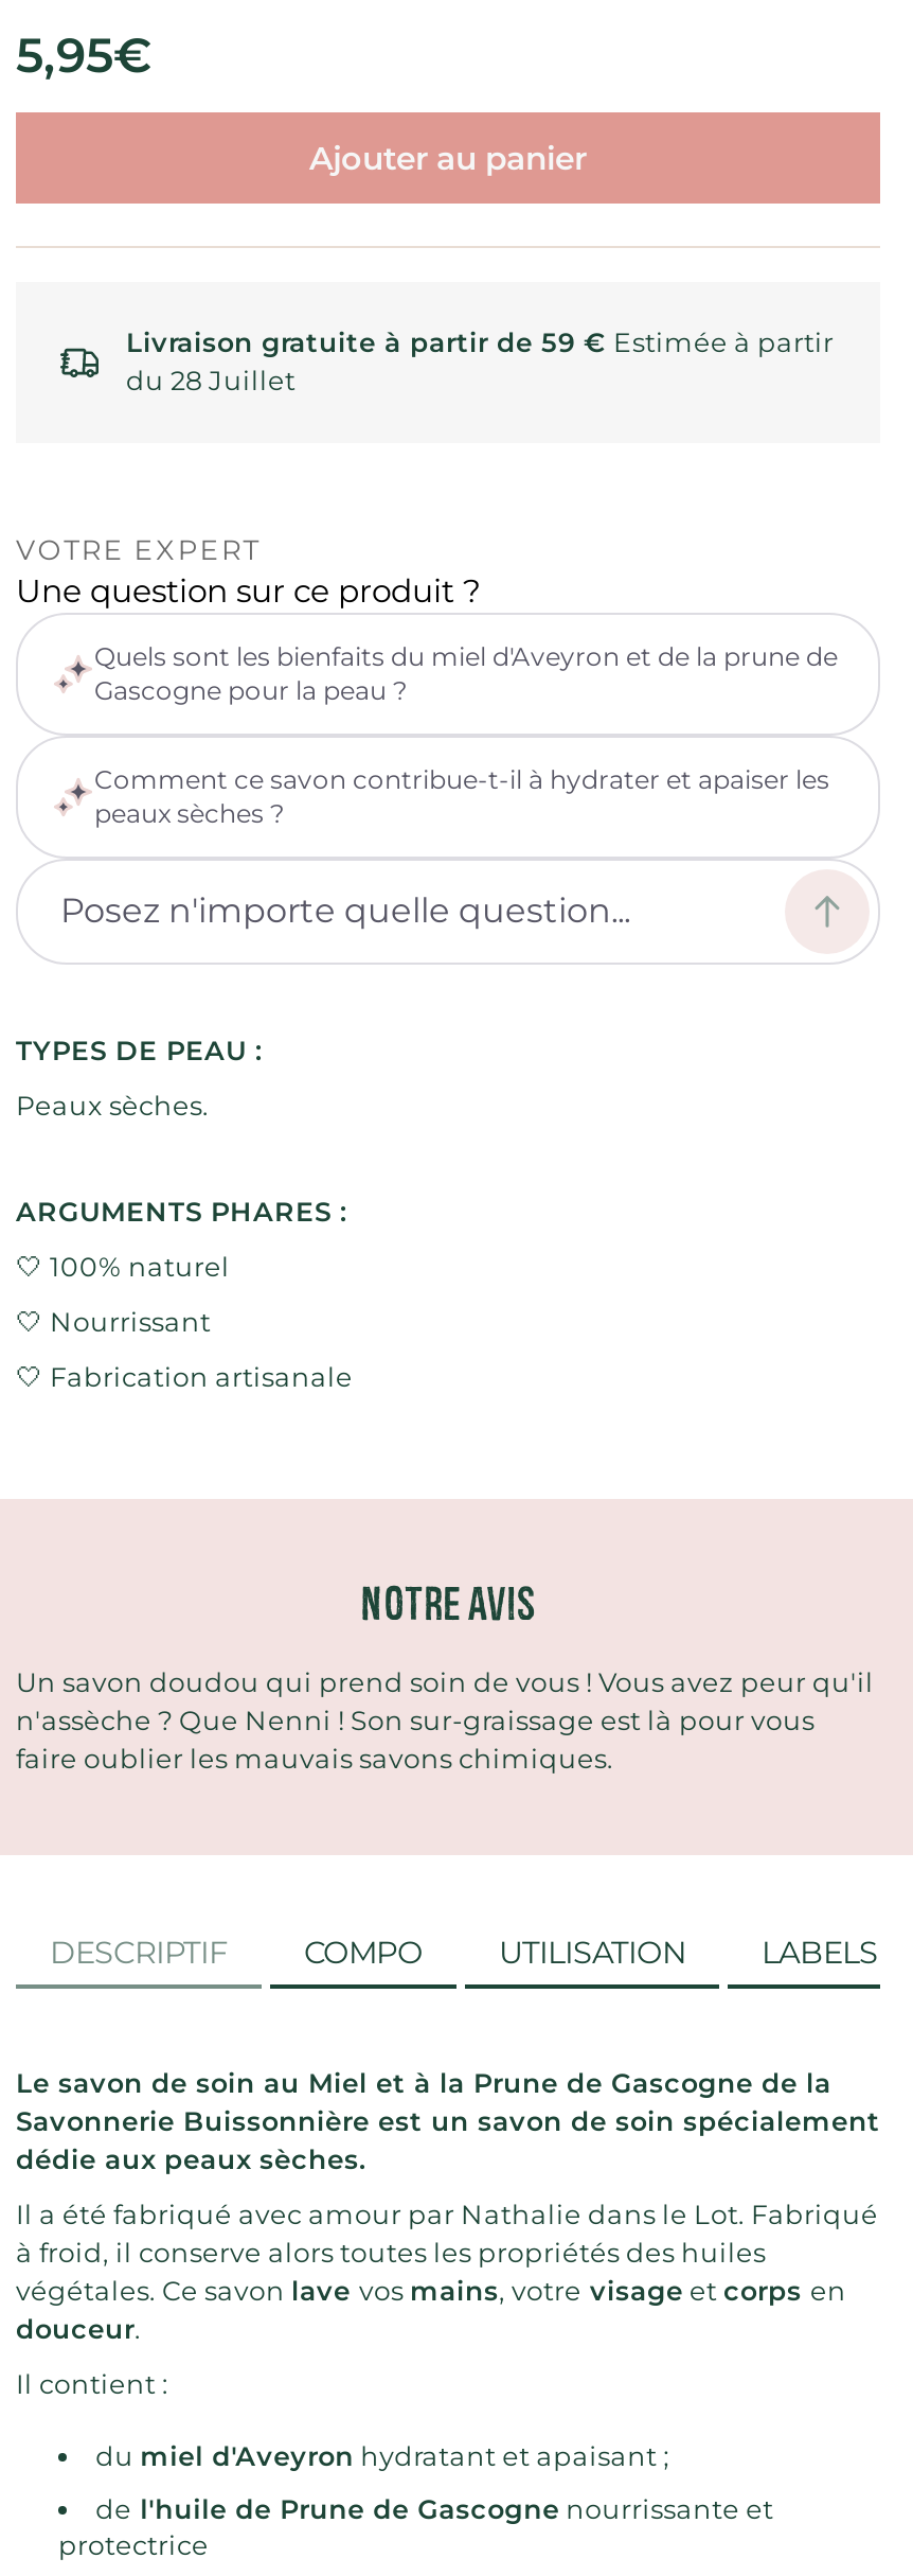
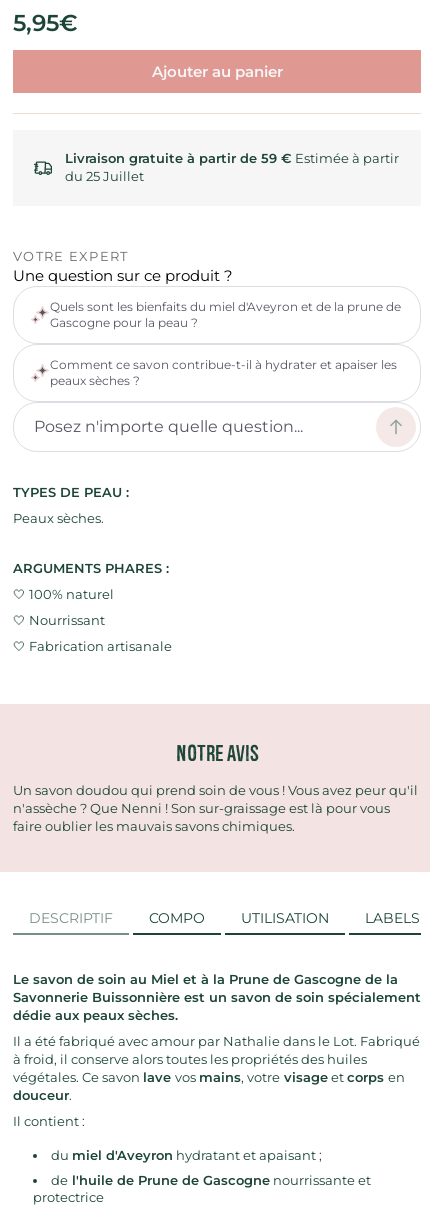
- du 28 Juillet
+ du 25 Juillet
